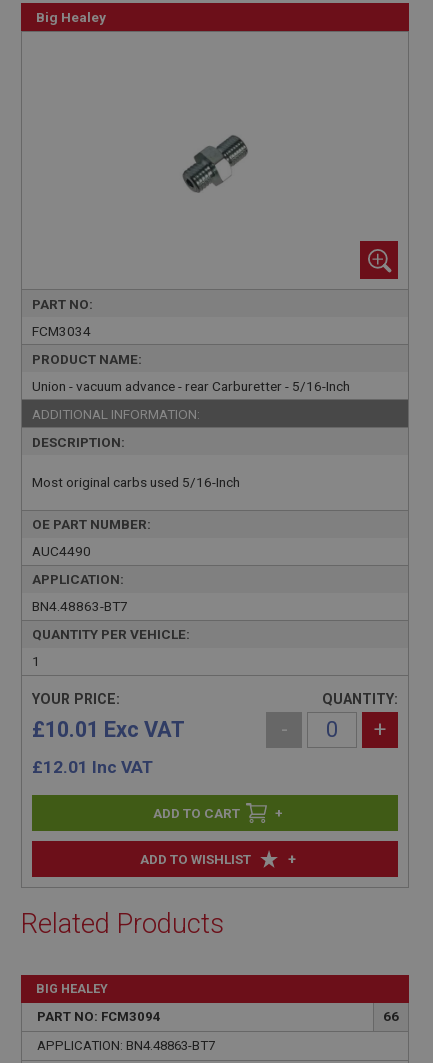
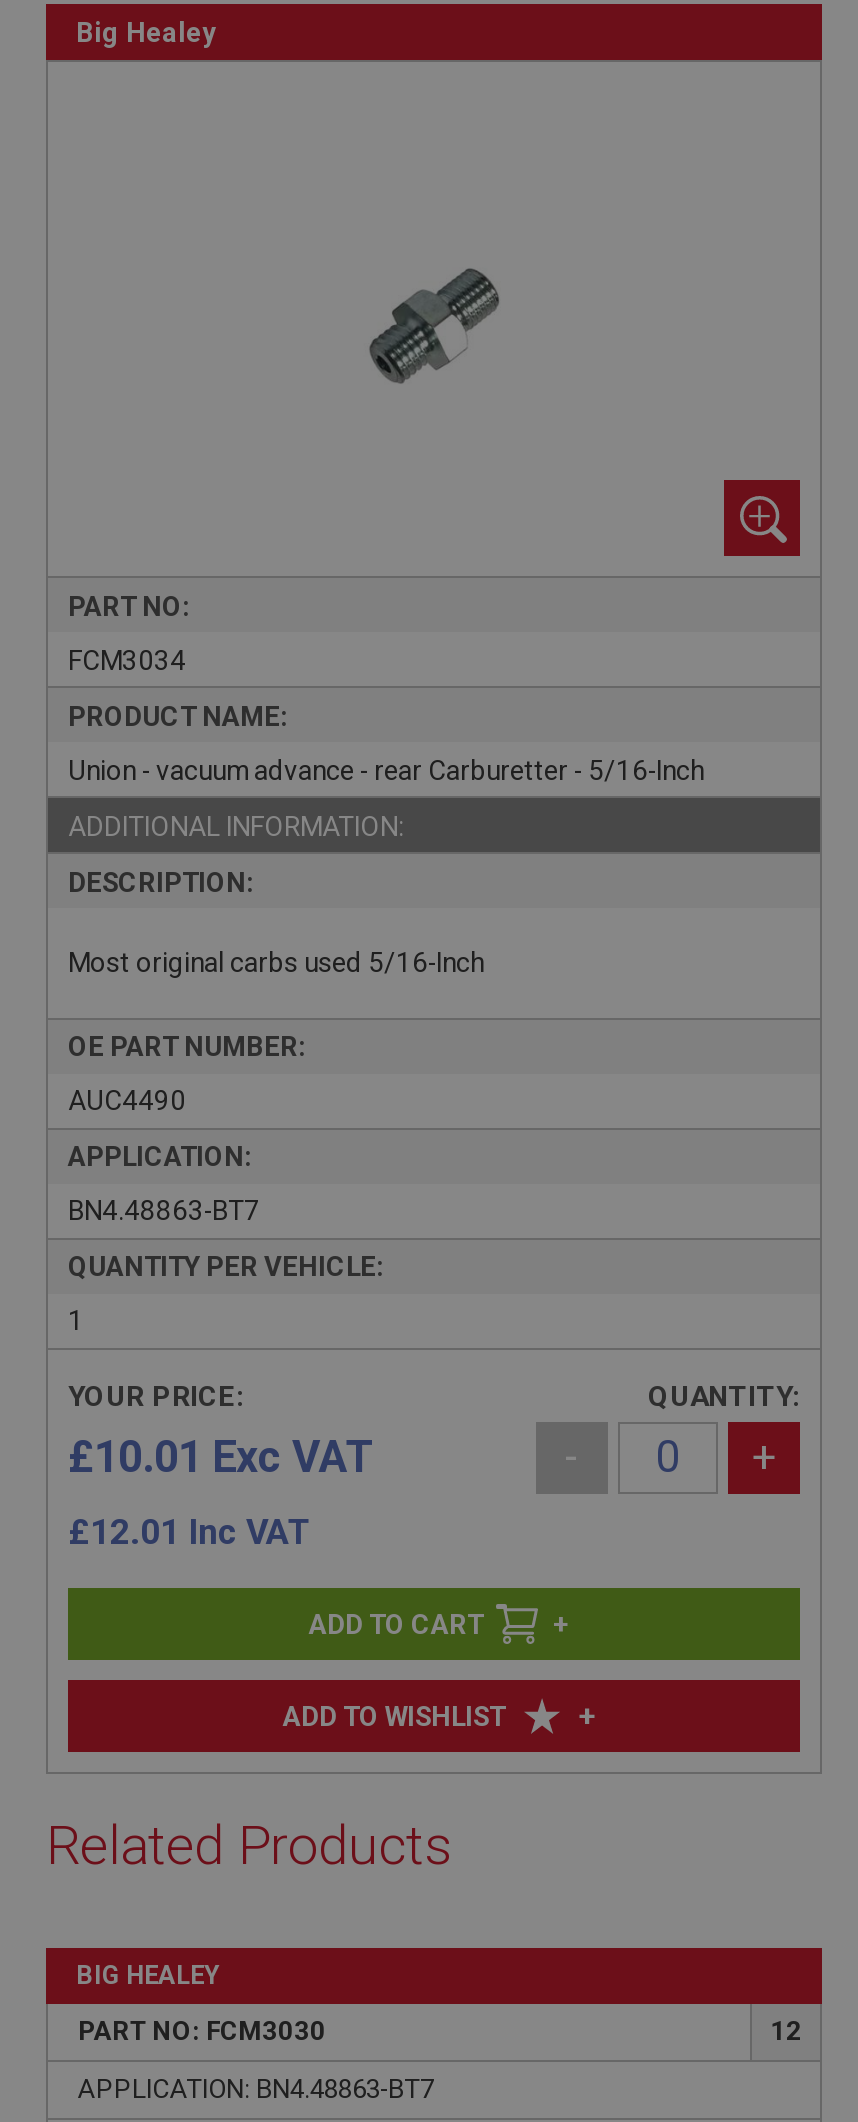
- PART NO: FCM3094
+ PART NO: FCM3030

- 66
+ 12
